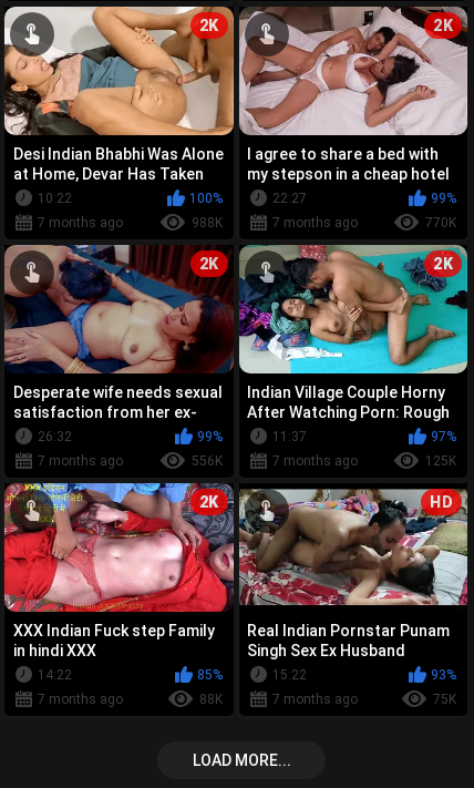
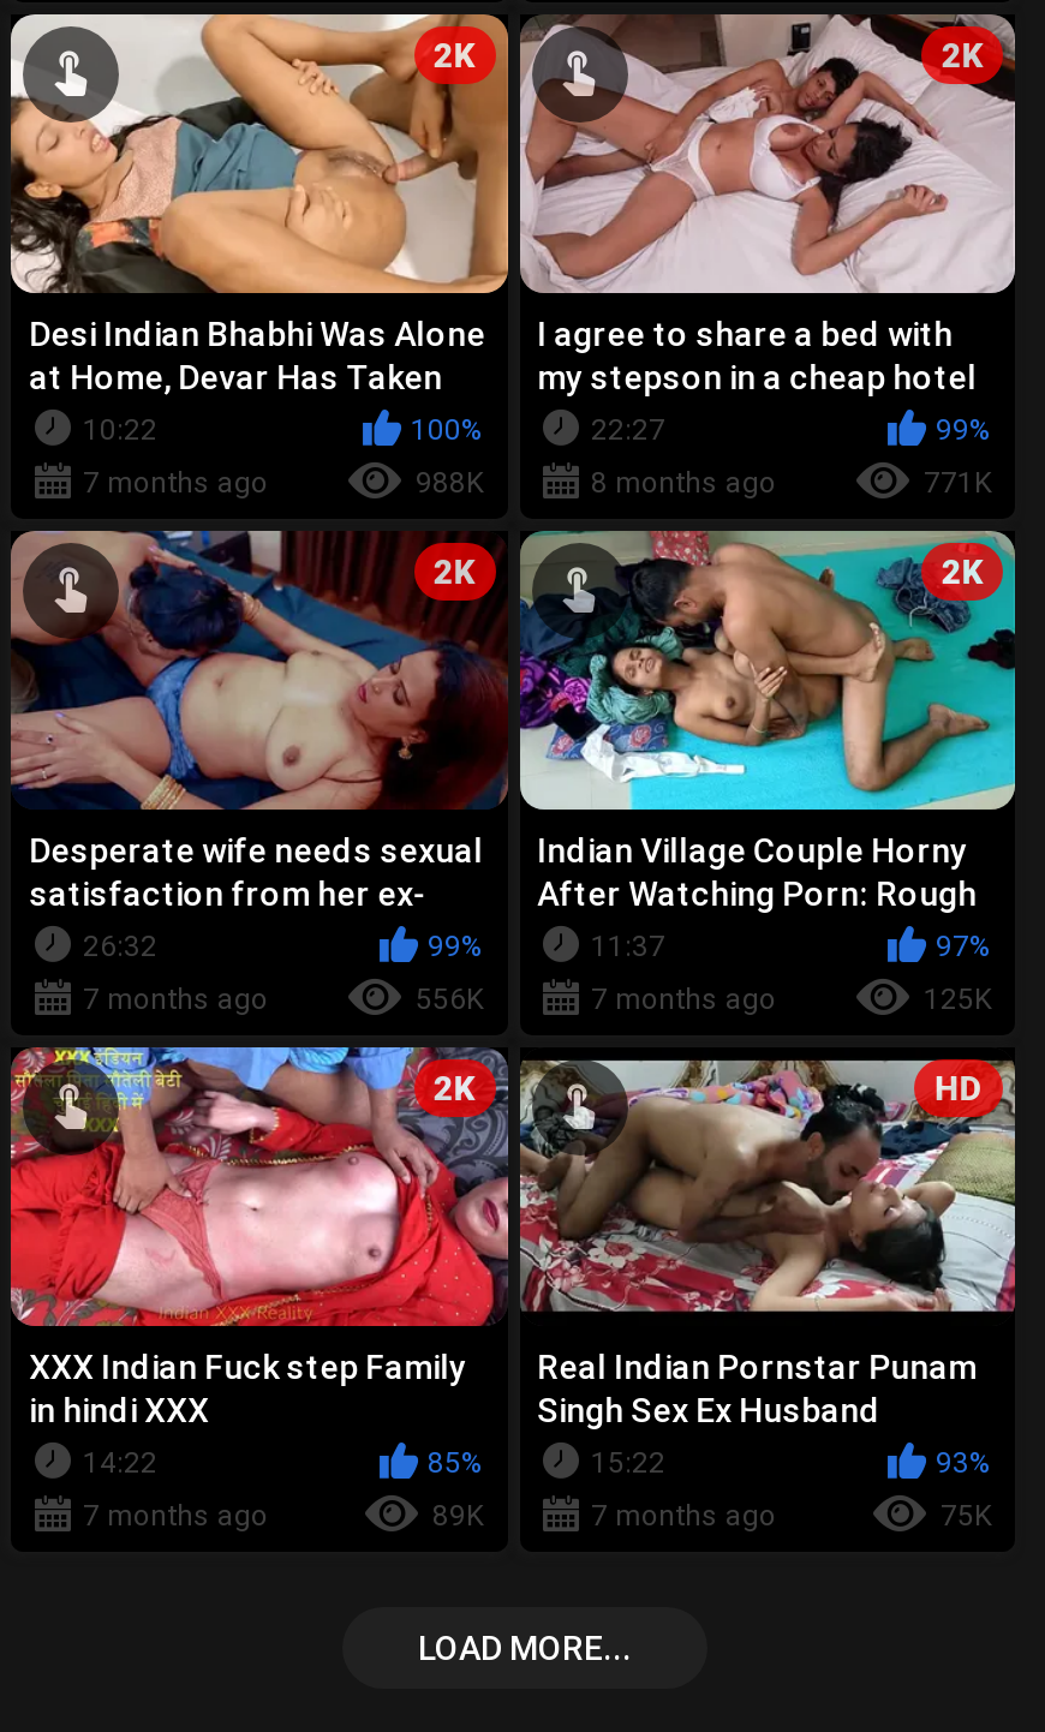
- 7 months ago
- 770K
+ 8 months ago
+ 771K

- 88K
+ 89K
